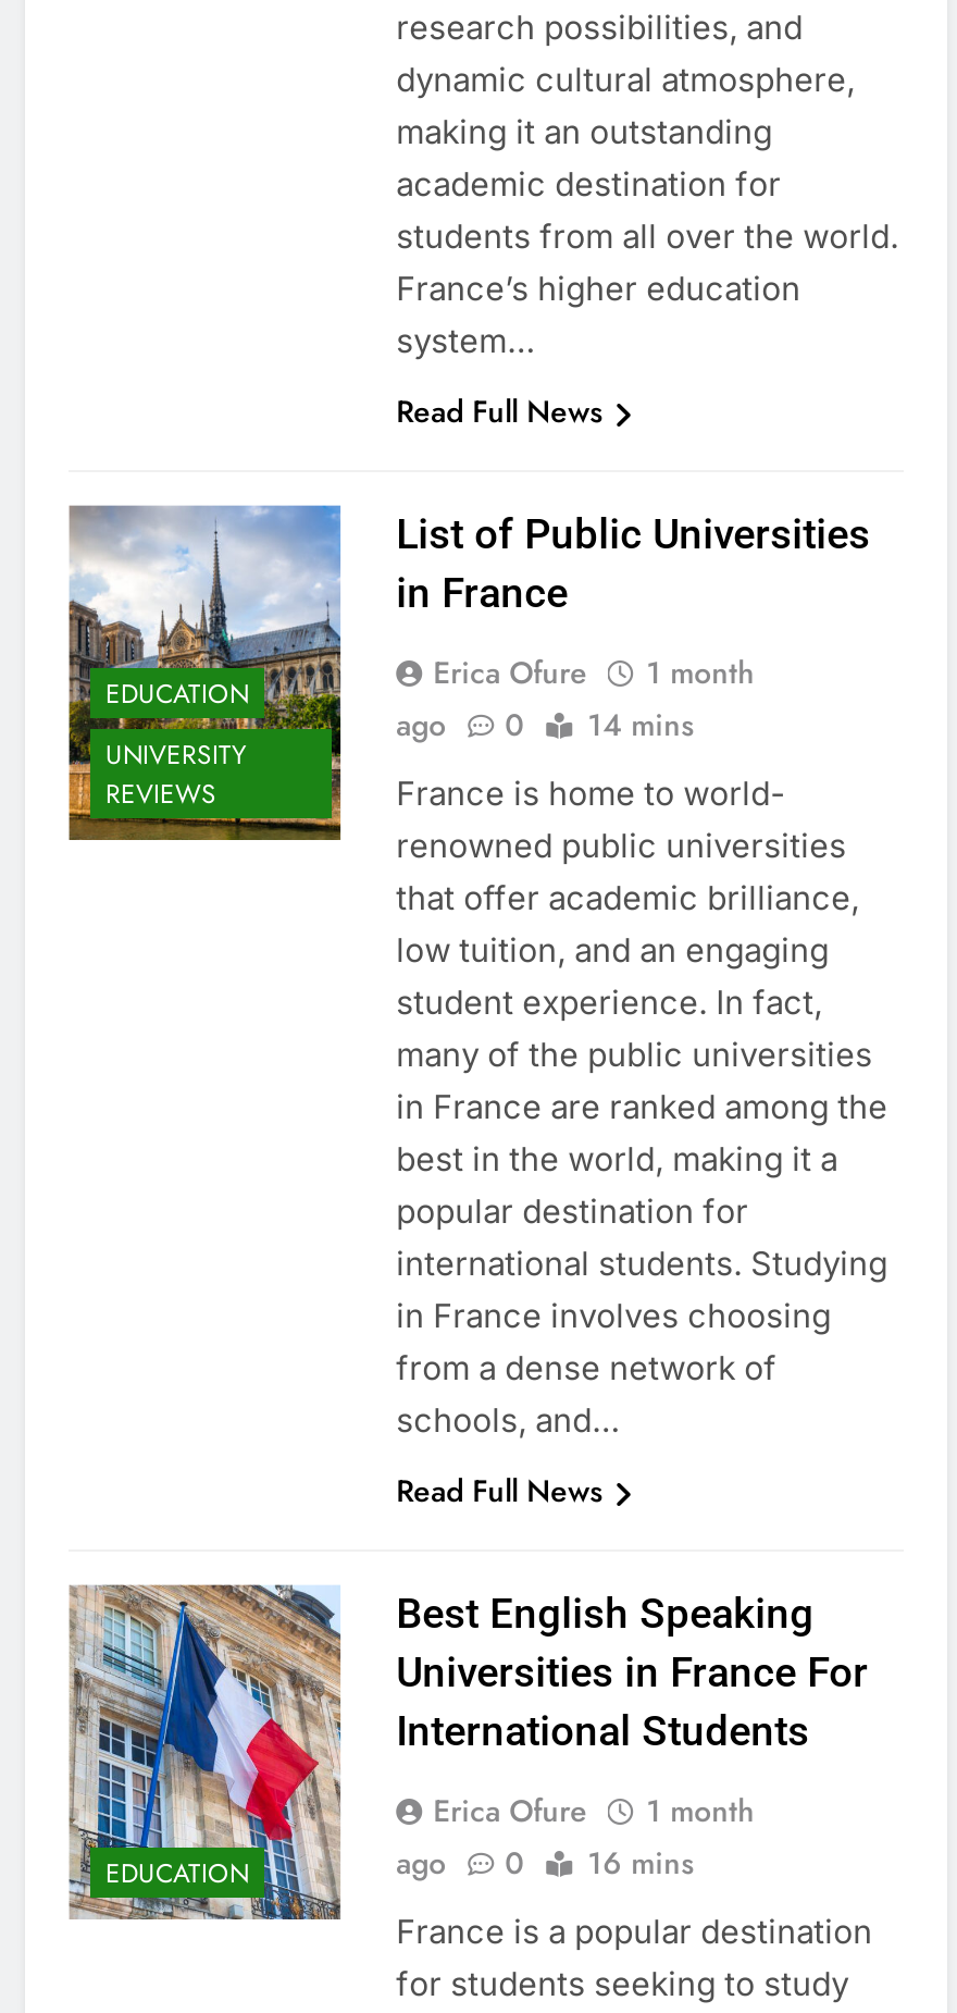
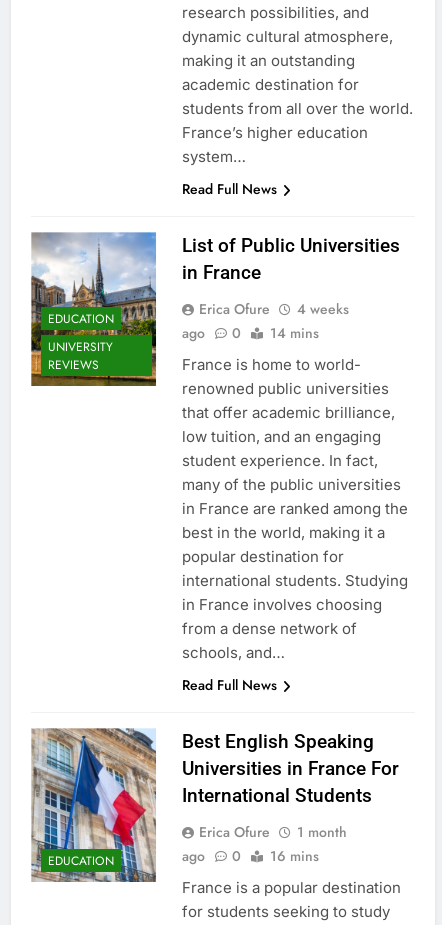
- Erica Ofure 1 month
+ Erica Ofure 4 weeks
